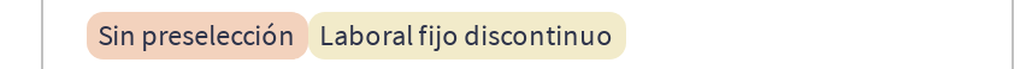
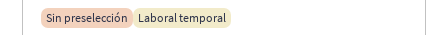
- Laboral fijo discontinuo
+ Laboral temporal
